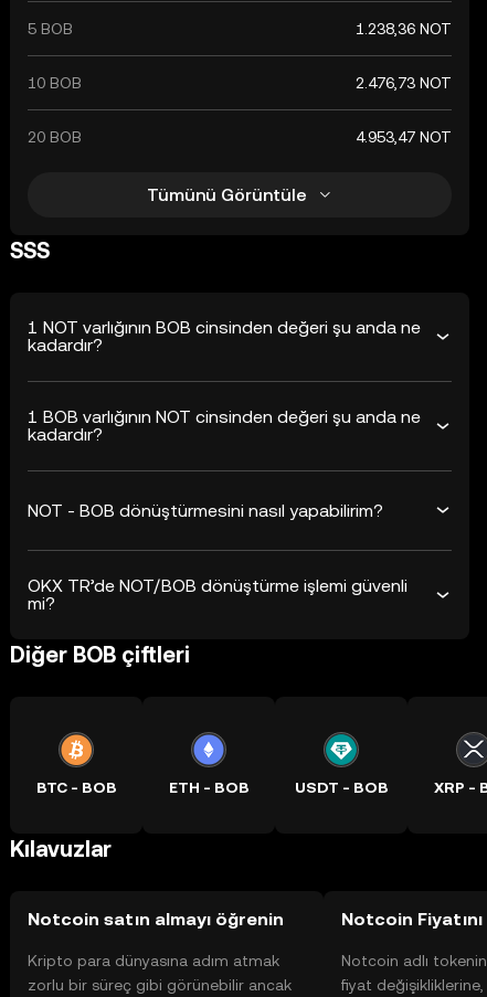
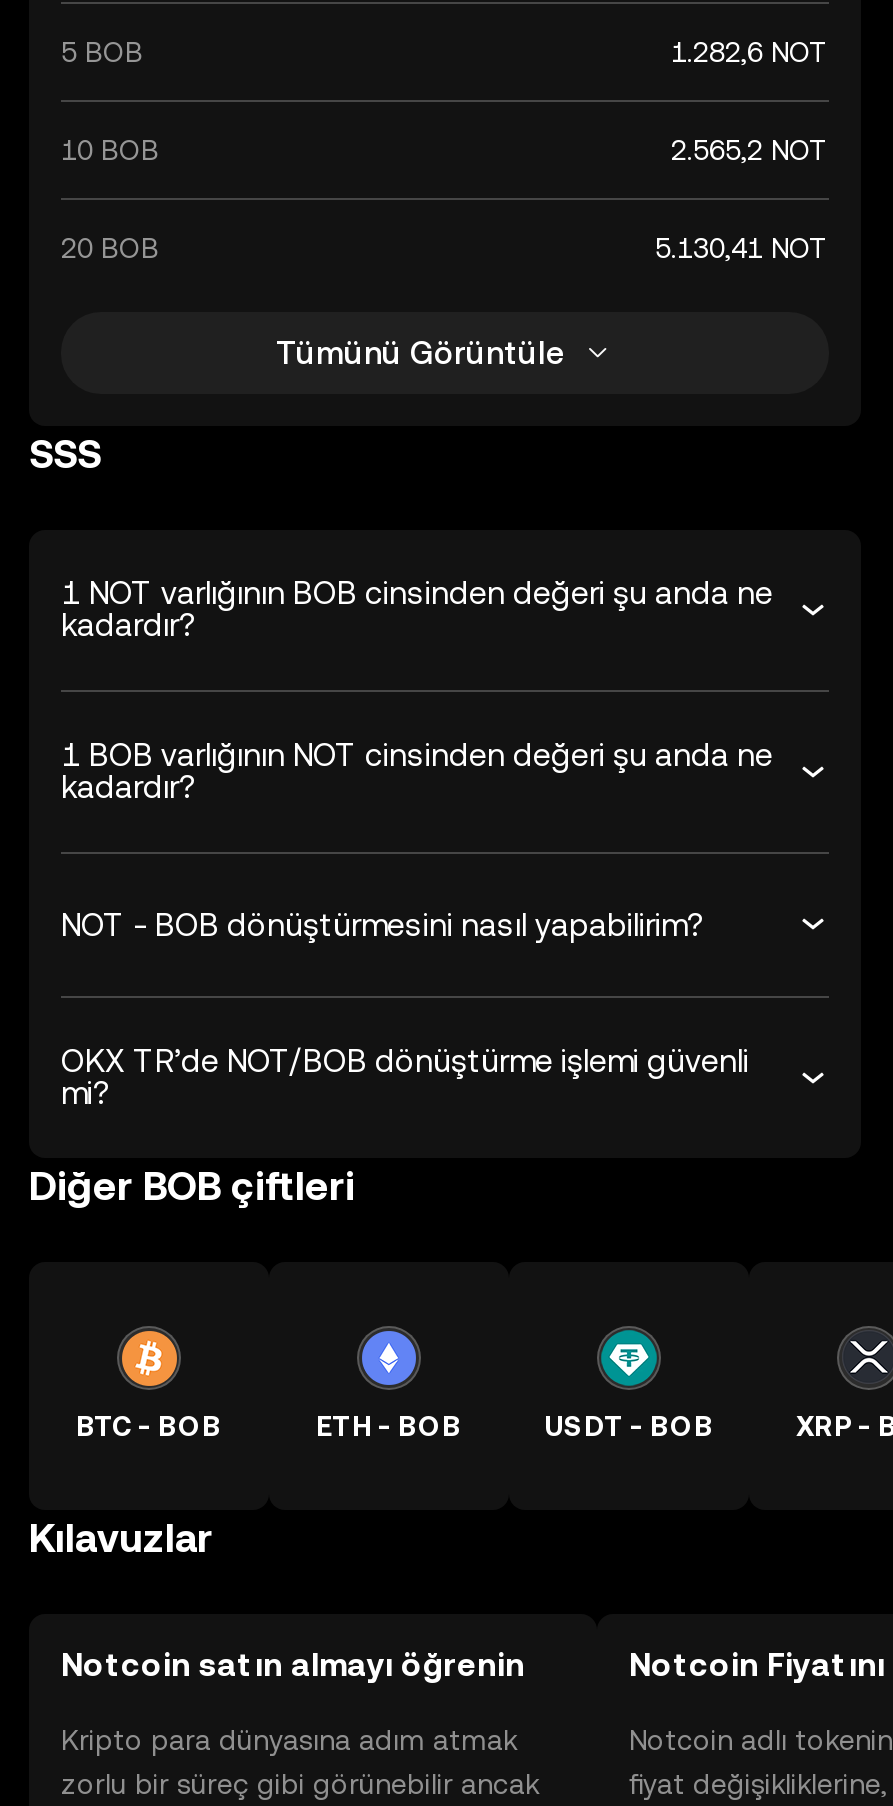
- 1.238,36 NOT
+ 1.282,6 NOT

- 2.476,73 NOT
+ 2.565,2 NOT

- 4.953,47 NOT
+ 5.130,41 NOT
